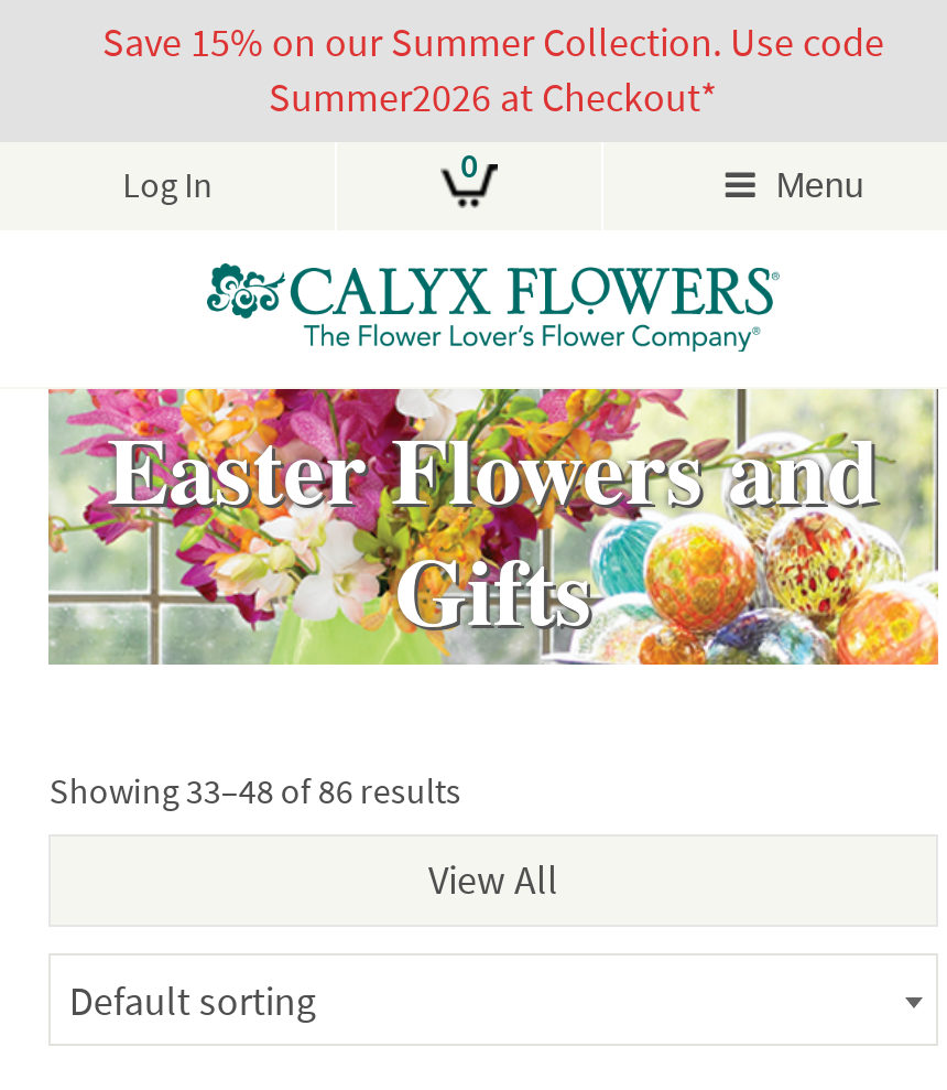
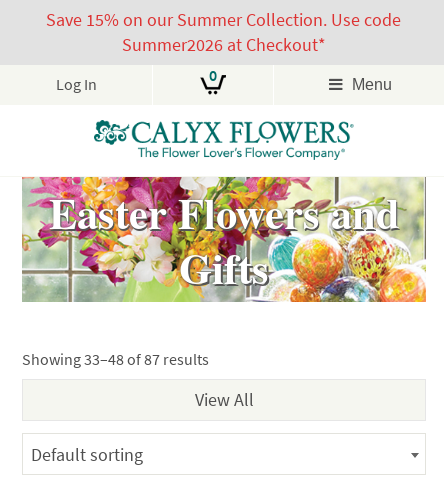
- Showing 33–48 of 86 results
+ Showing 33–48 of 87 results
